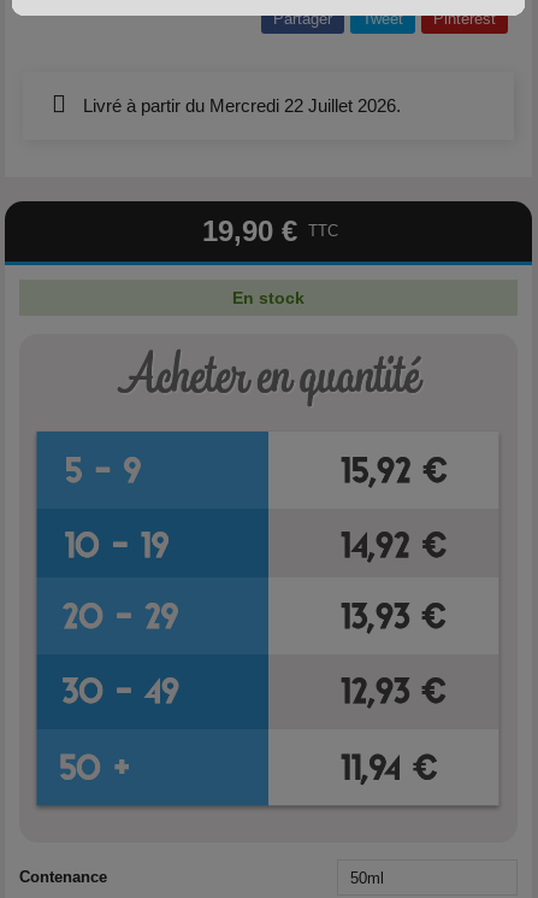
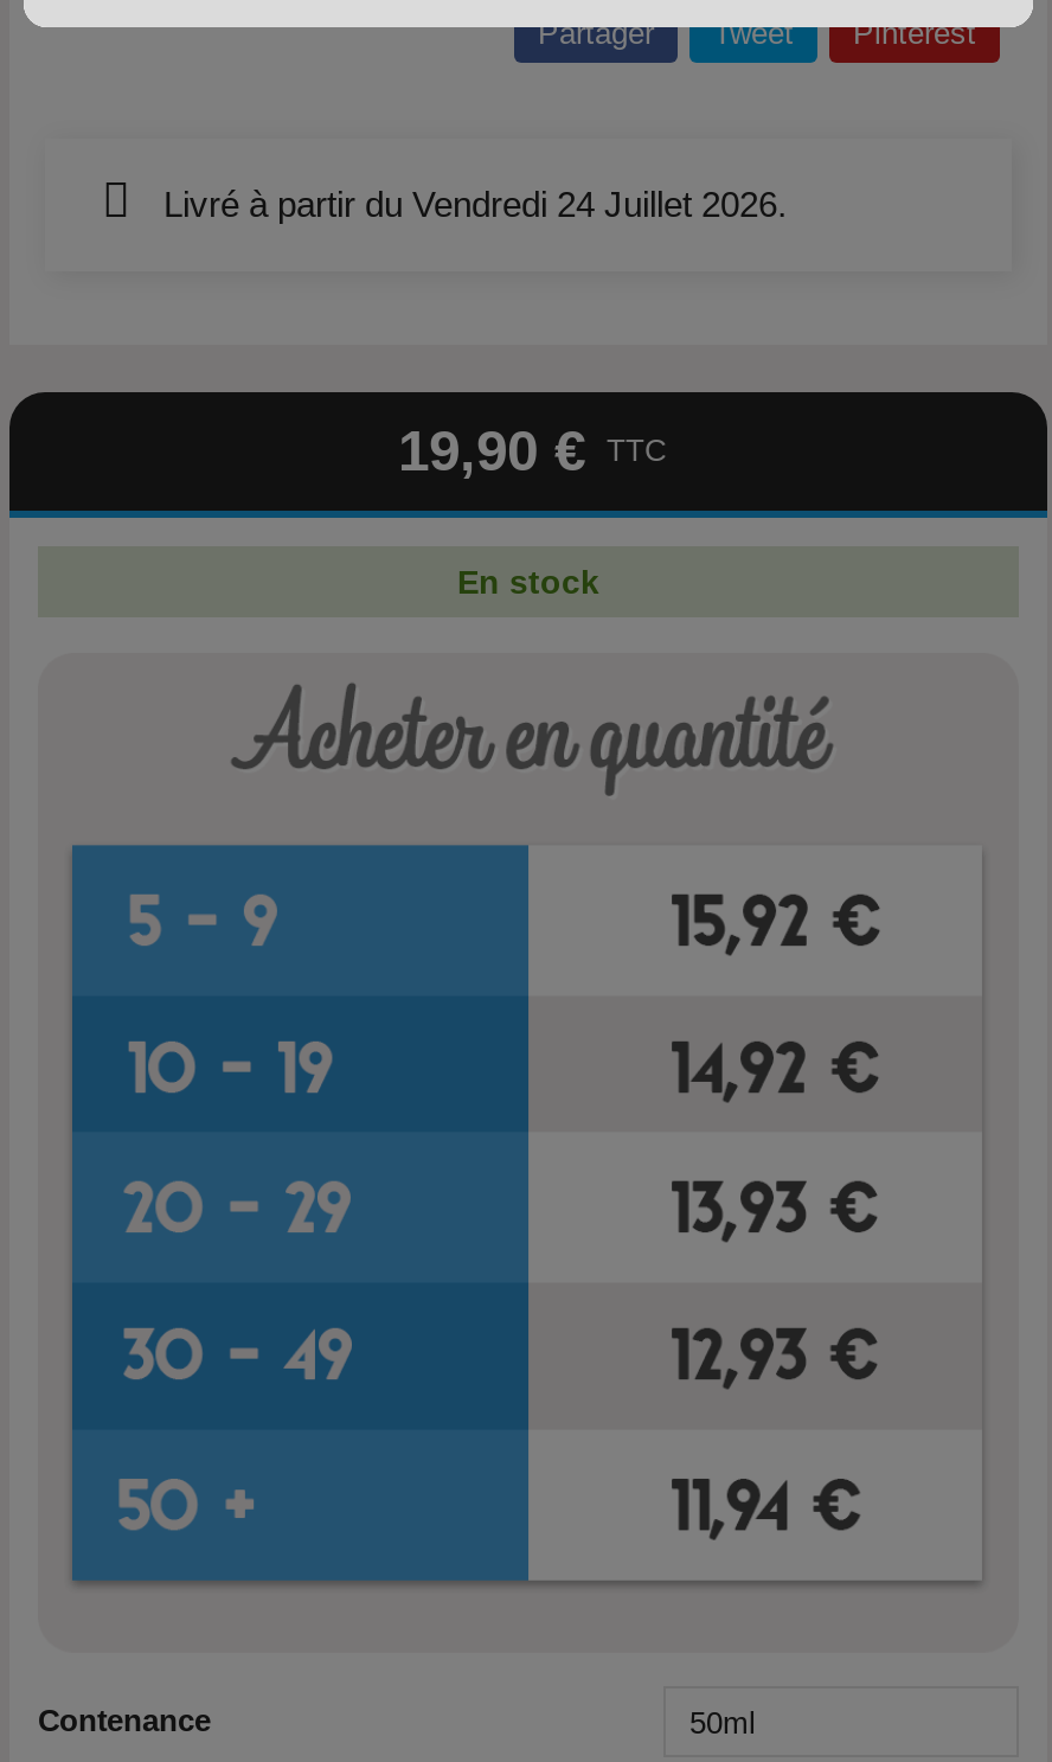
- Livré à partir du Mercredi 22 Juillet 2026.
+ Livré à partir du Vendredi 24 Juillet 2026.
